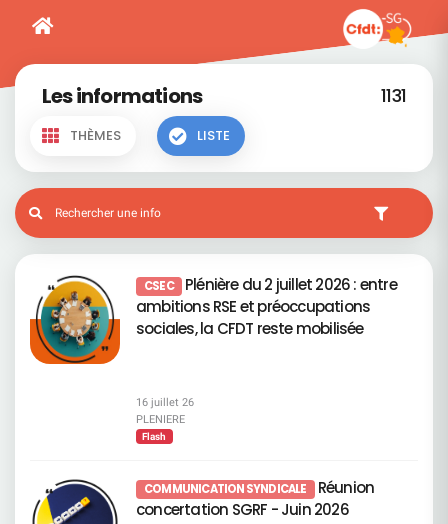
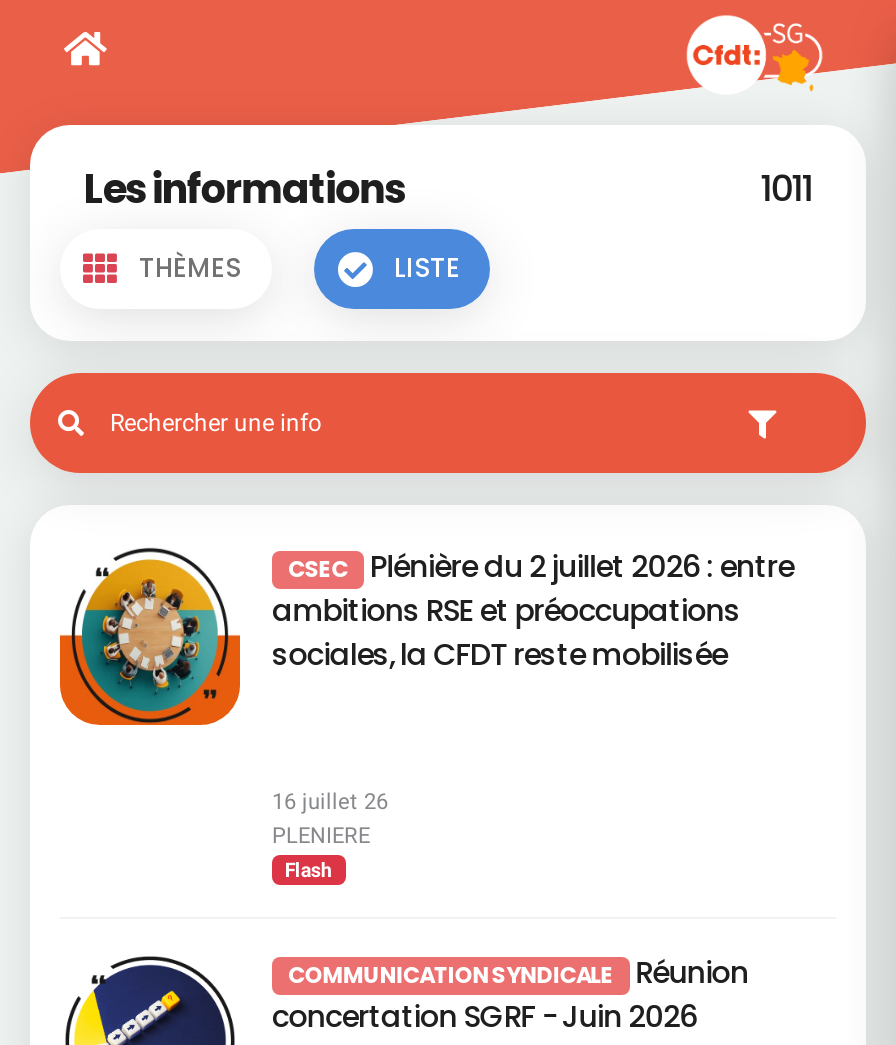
- 1131
+ 1011
